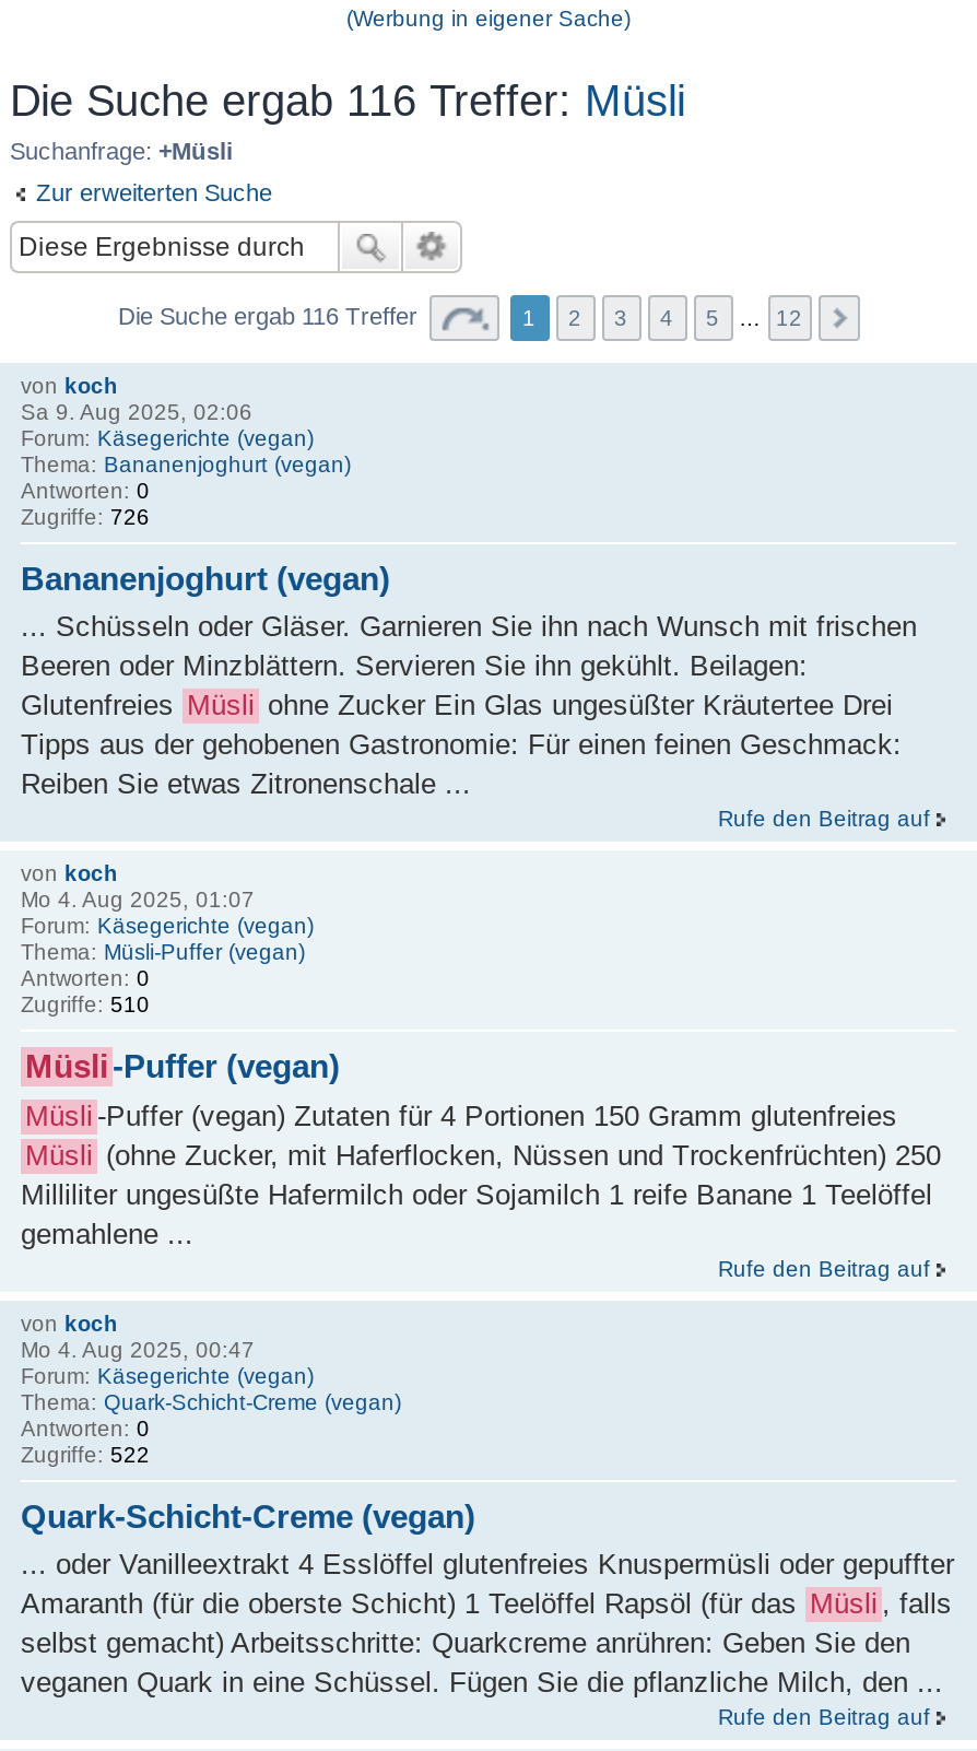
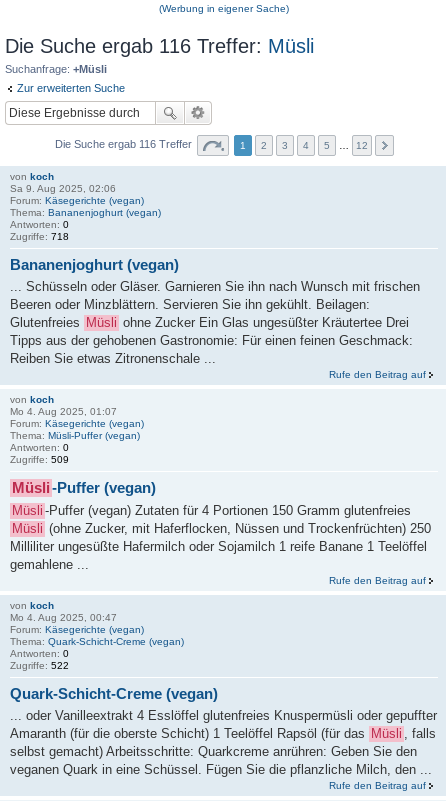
- Zugriffe: 726
+ Zugriffe: 718

- Zugriffe: 510
+ Zugriffe: 509
